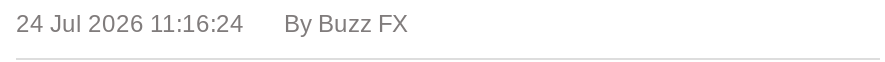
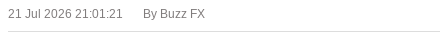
- 24 Jul 2026 11:16:24 By Buzz FX
+ 21 Jul 2026 21:01:21 By Buzz FX
